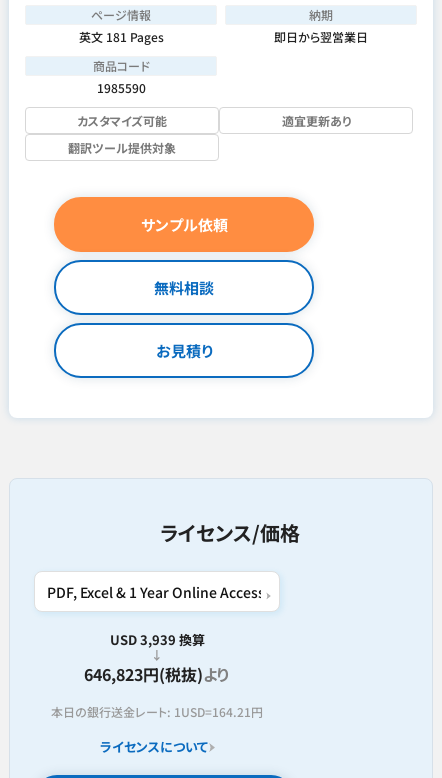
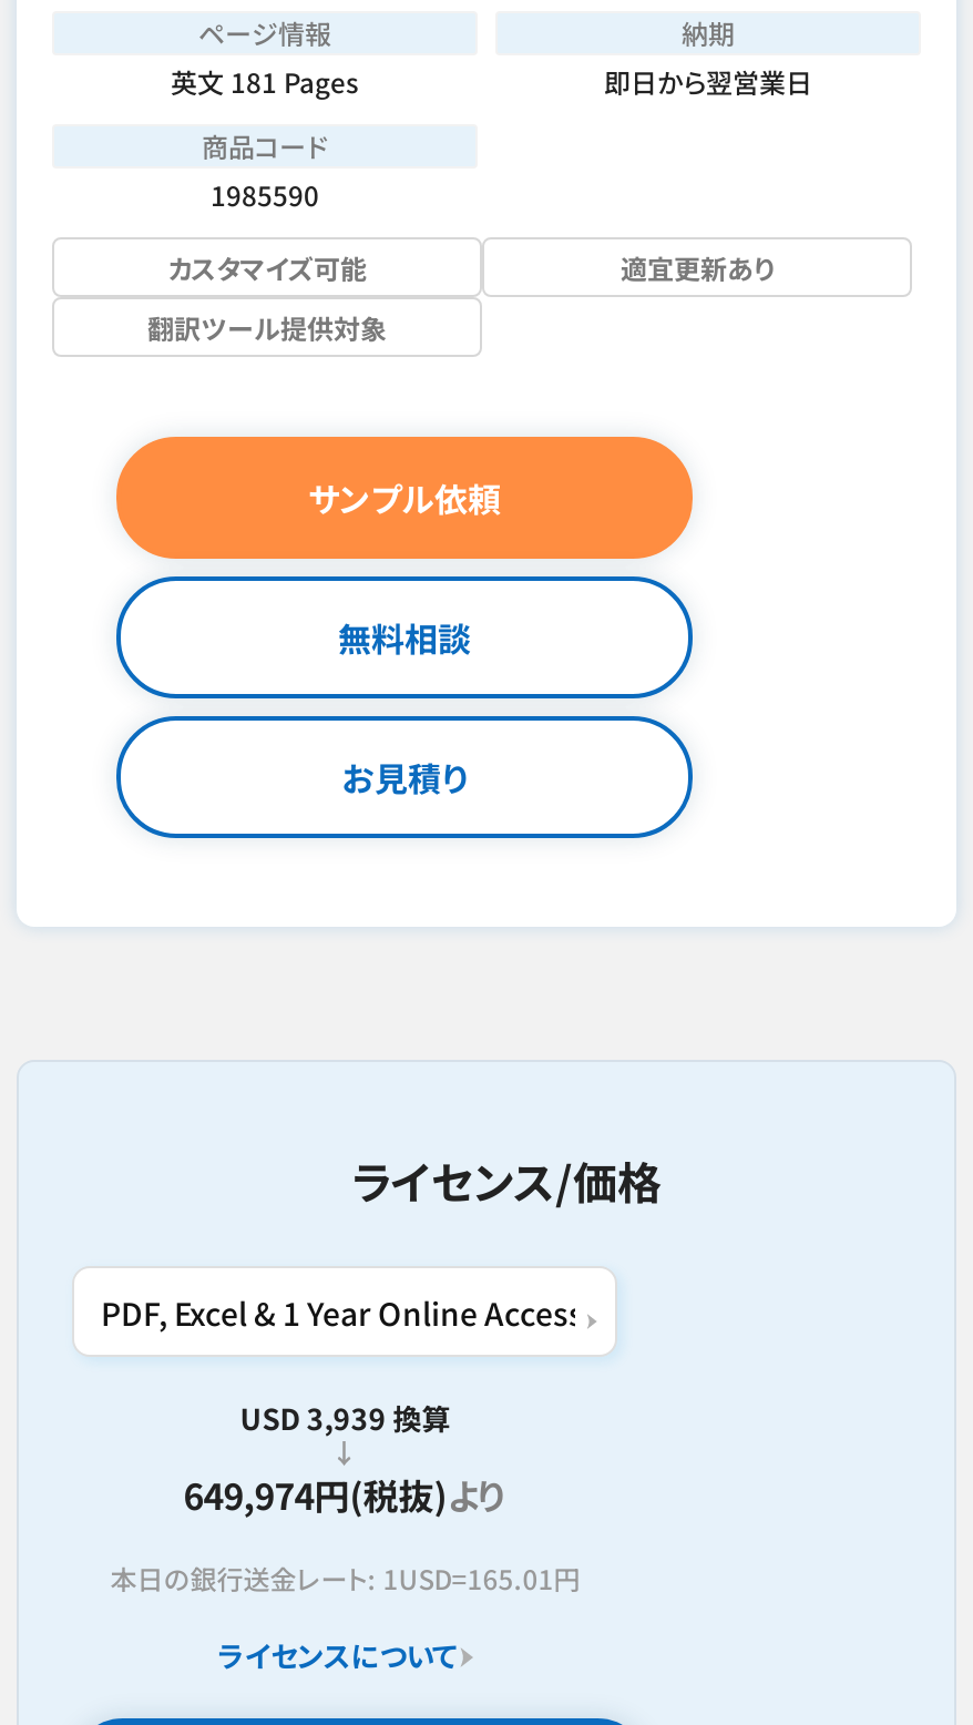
- 646,823円(税抜)より
+ 649,974円(税抜)より

- 本日の銀行送金レート: 1USD=164.21円
+ 本日の銀行送金レート: 1USD=165.01円
